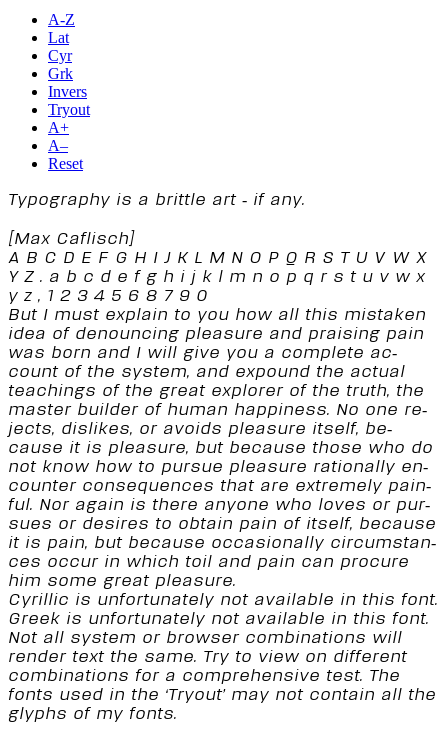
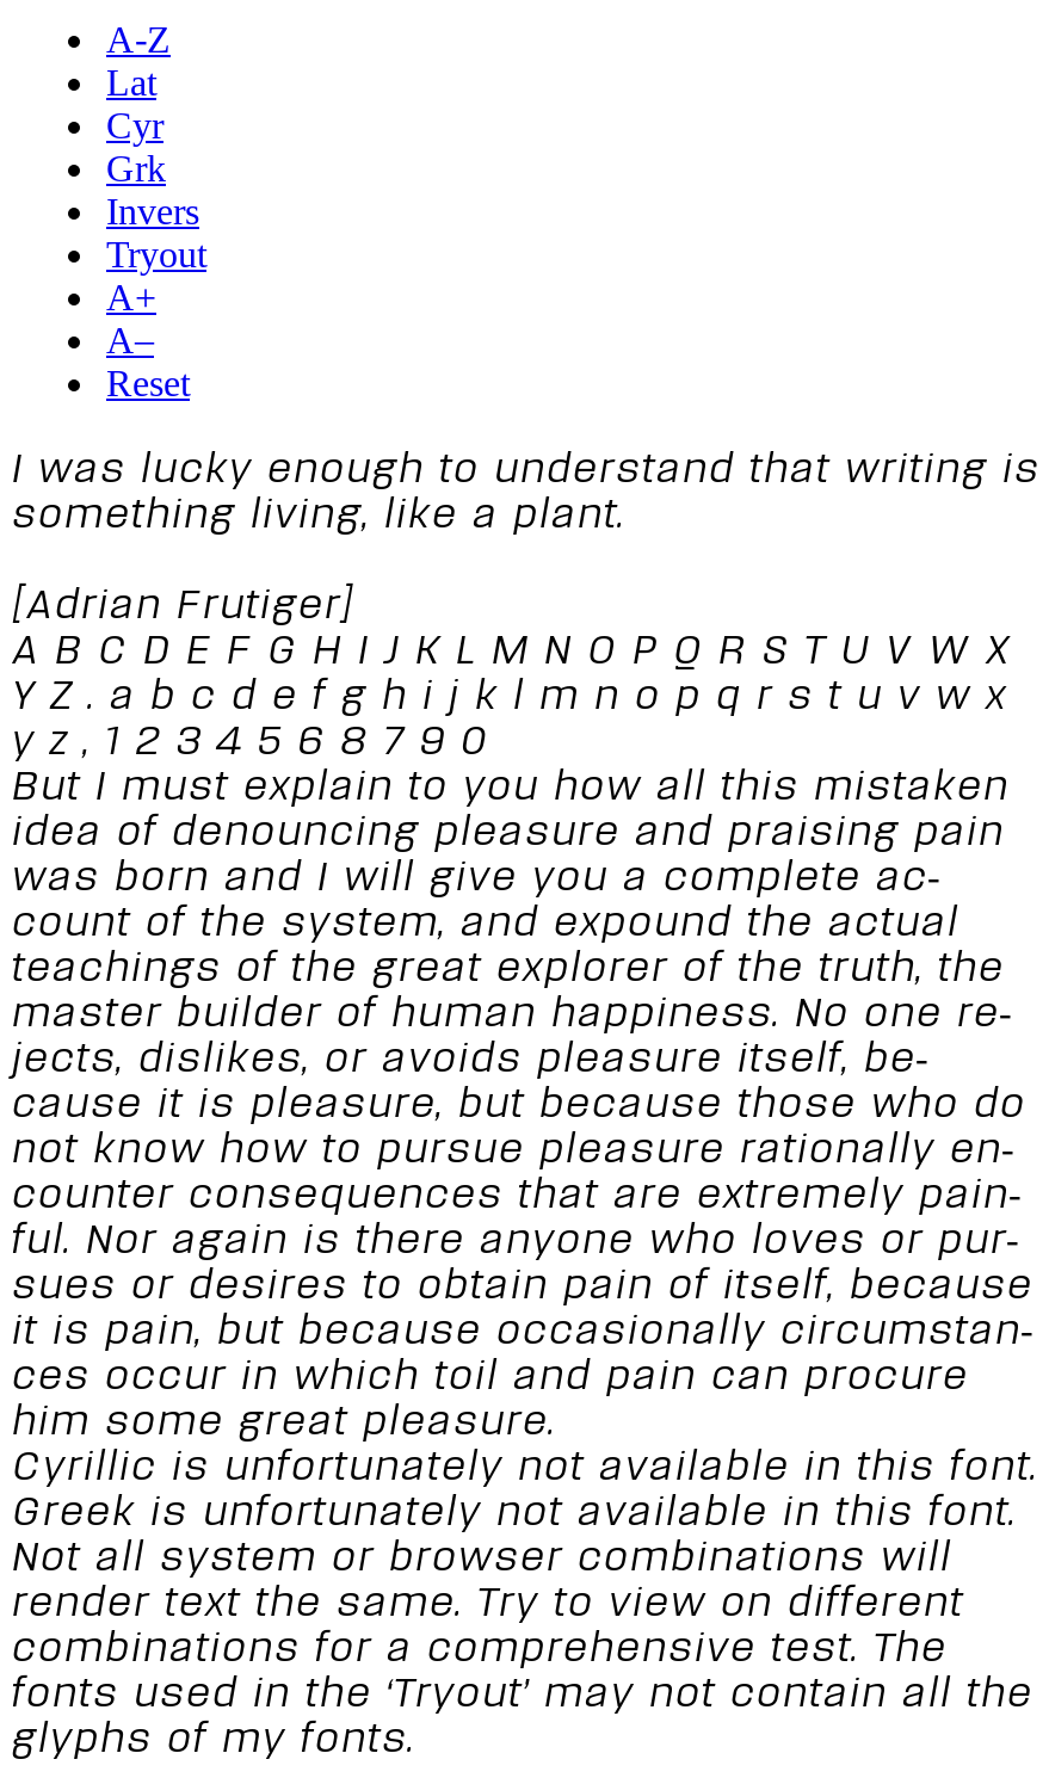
- Typography is a brittle art - if any.
+ I was lucky enough to understand that writing is
+ something living, like a plant.

- [Max Caflisch]
+ [Adrian Frutiger]
